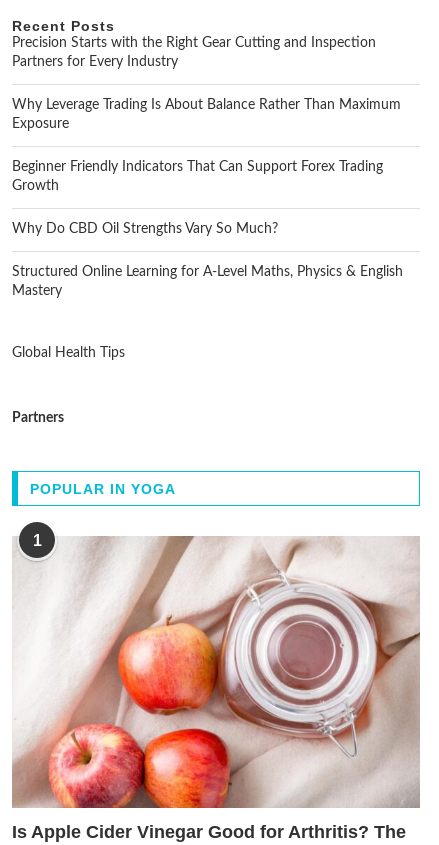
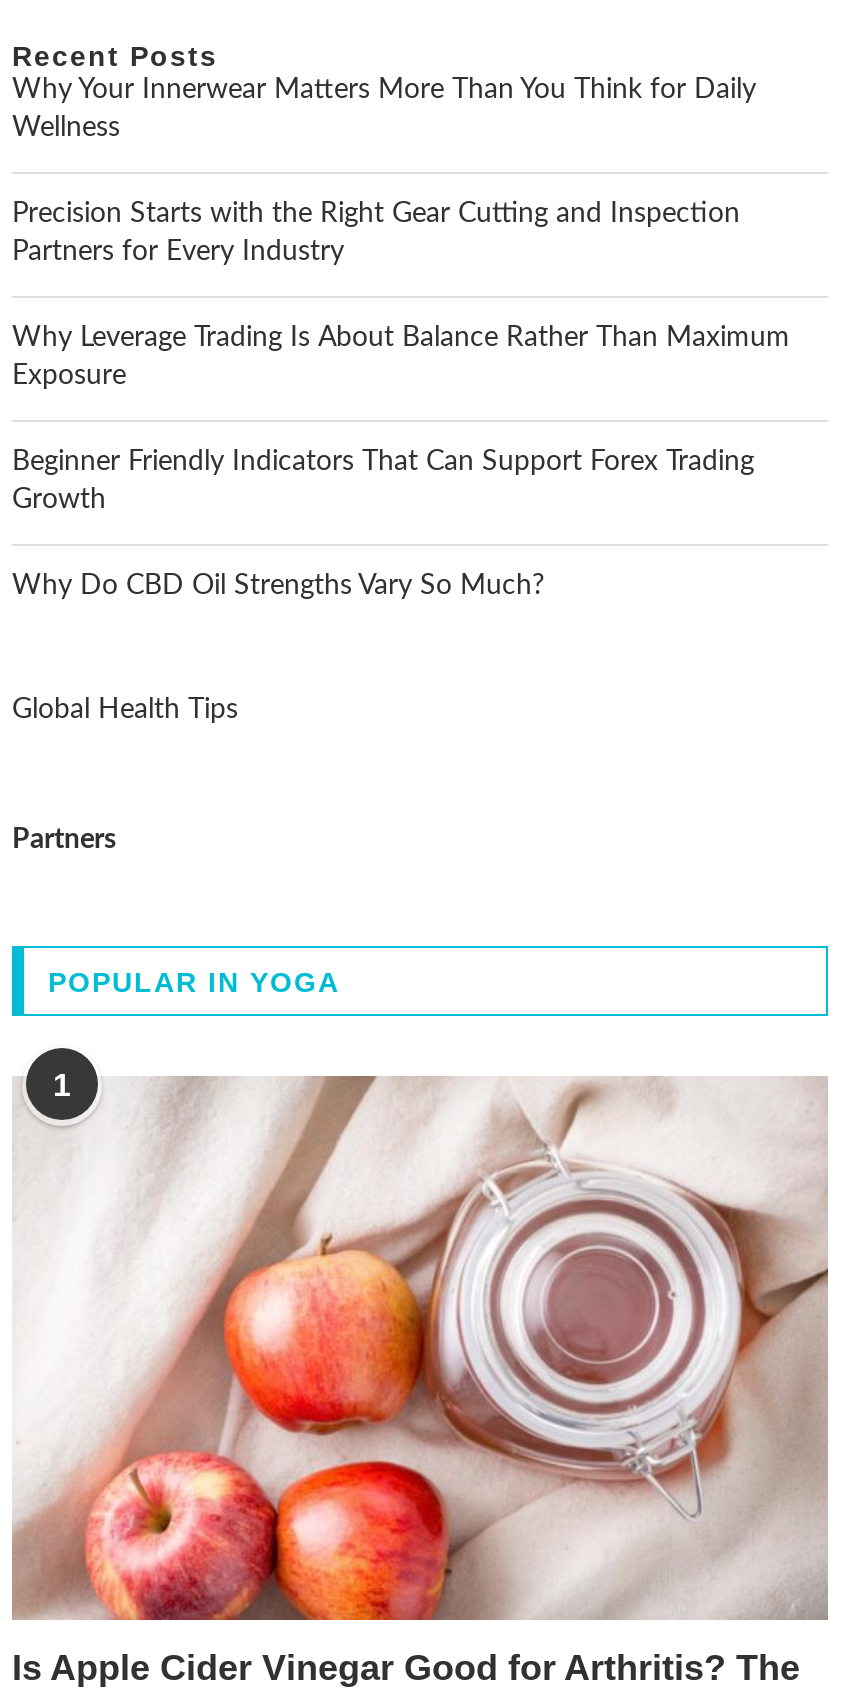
+ Why Your Innerwear Matters More Than You Think for Daily
+ Wellness

moved down: Precision Starts with the Right Gear Cutting and Inspection | Partners for Every Industry | Why Leverage Trading Is About Balance Rather Than Maximum | Exposure | Beginner Friendly Indicators That Can Support Forex Trading | Growth | Why Do CBD Oil Strengths Vary So Much?

- Structured Online Learning for A-Level Maths, Physics & English
- Mastery
